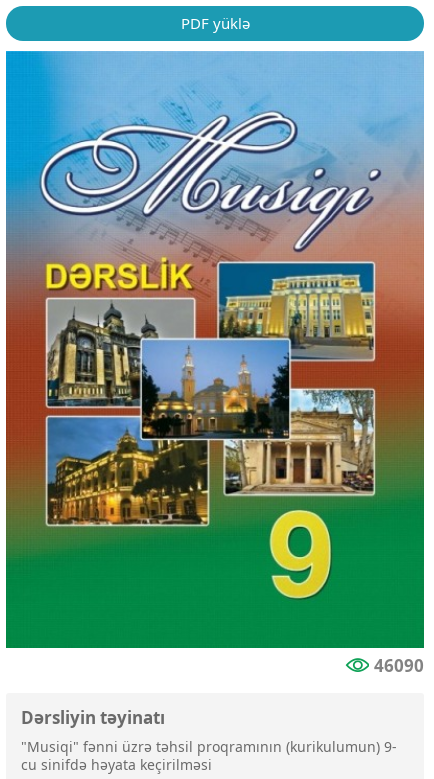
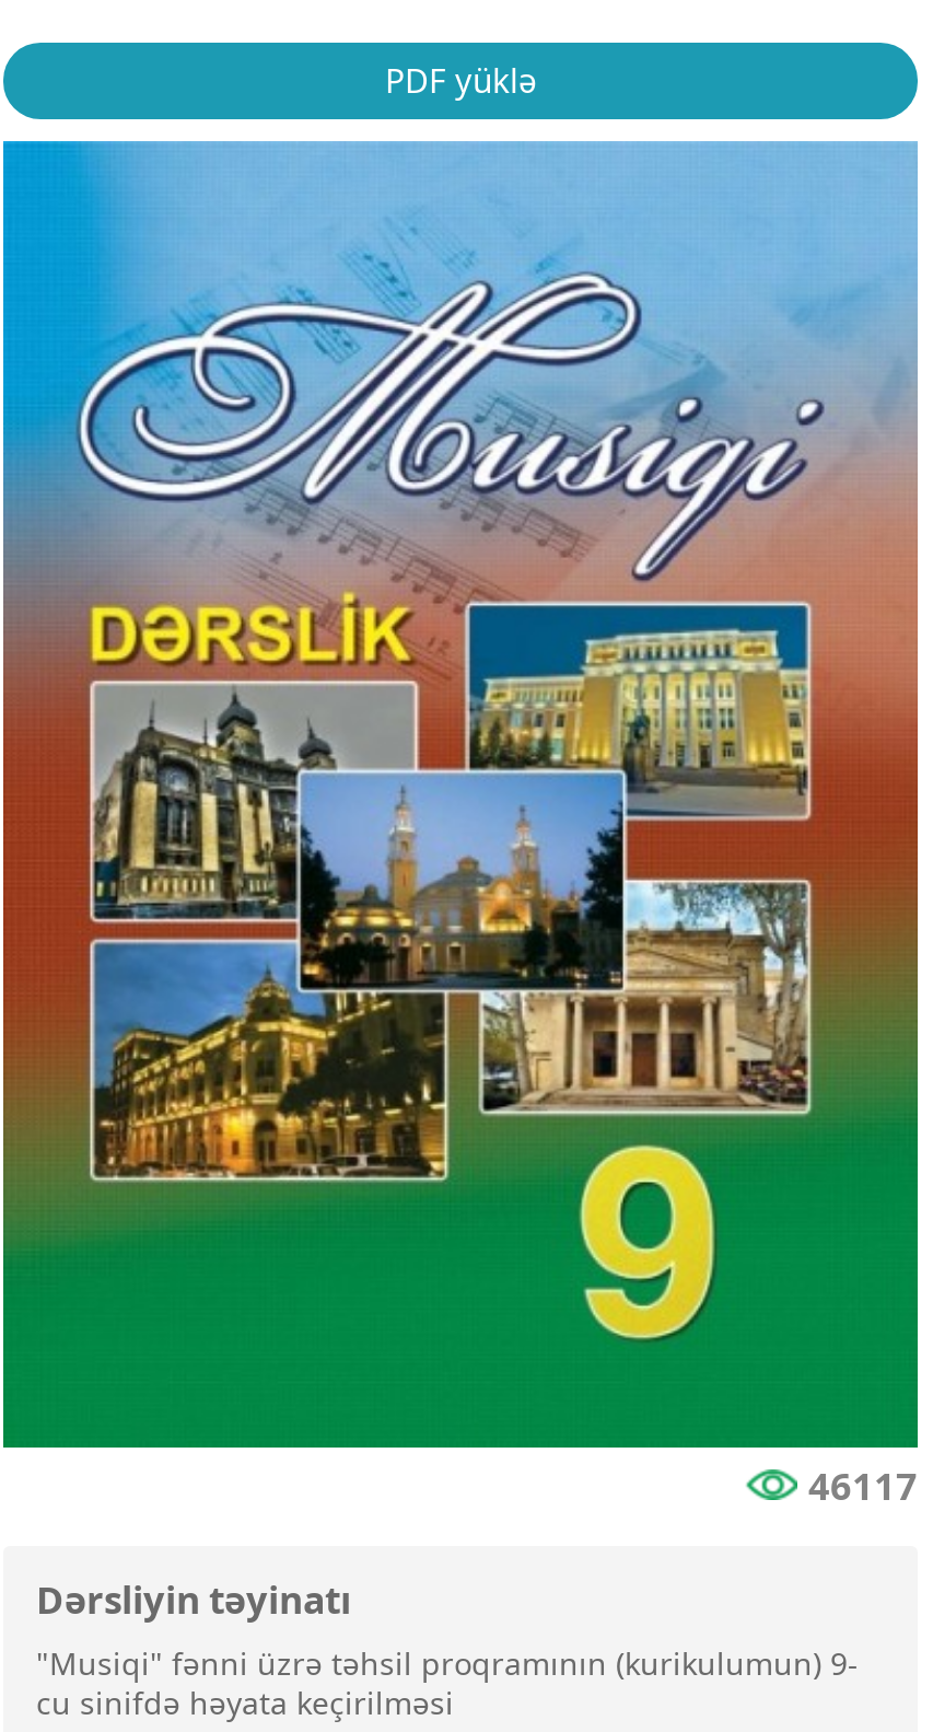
- 46090
+ 46117
